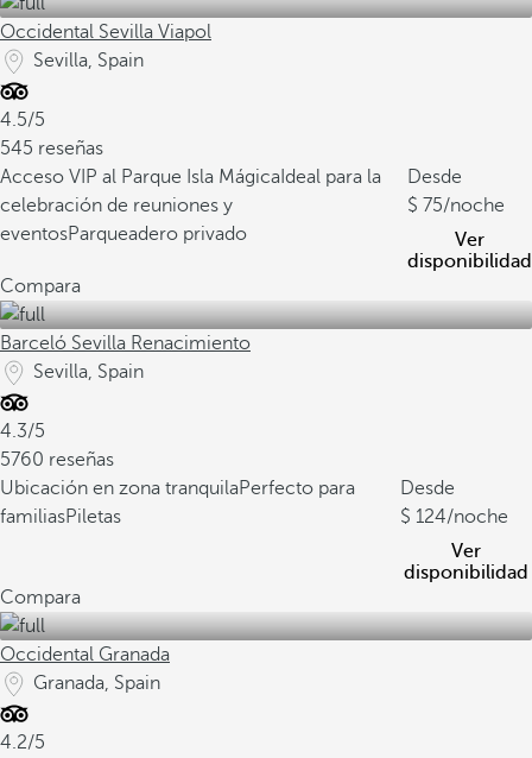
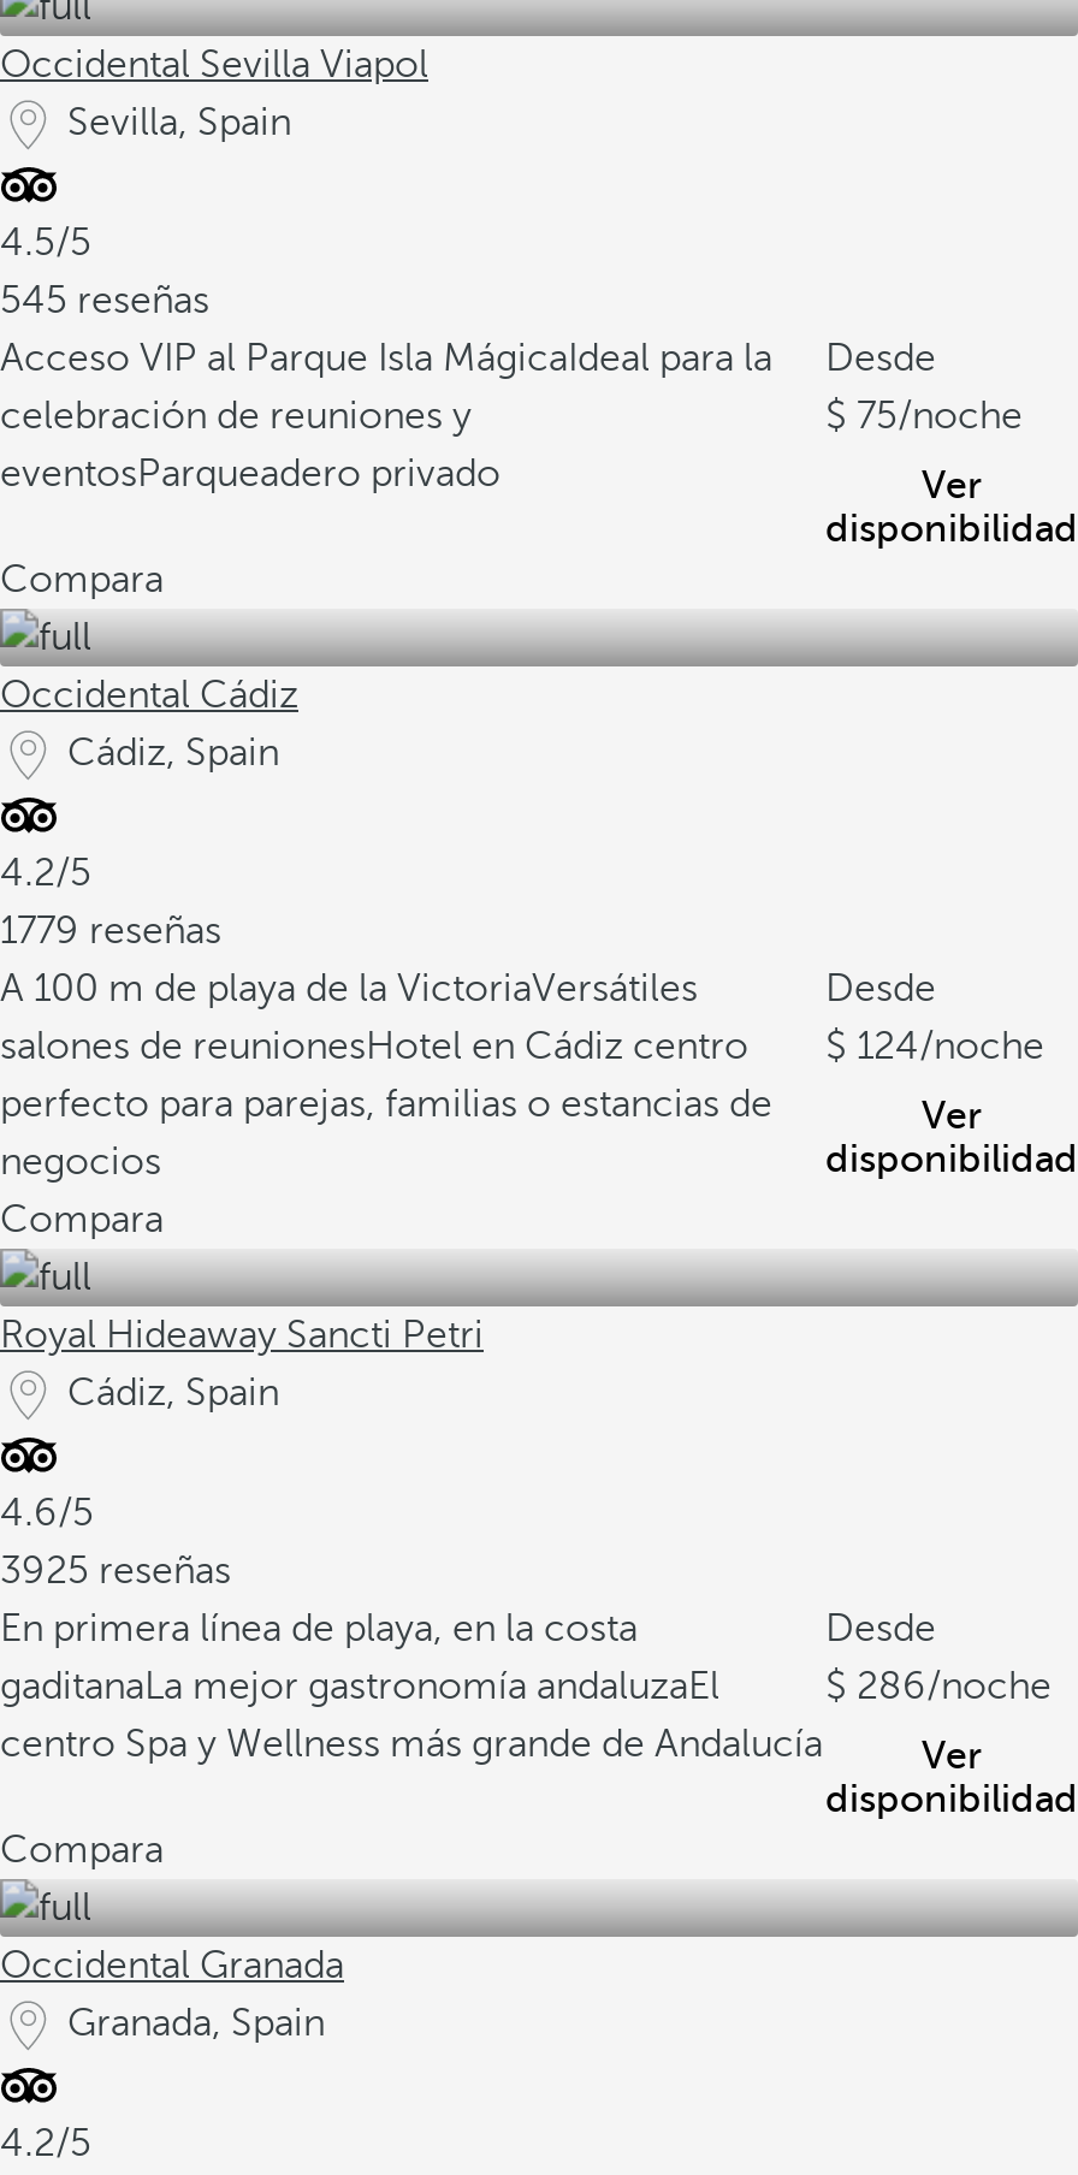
- Barceló Sevilla Renacimiento
- Sevilla, Spain
+ Occidental Cádiz
+ Cádiz, Spain

- 4.3/5
- 5760 reseñas
- Ubicación en zona tranquilaPerfecto para
- familiasPiletas
+ 4.2/5
+ 1779 reseñas
+ A 100 m de playa de la VictoriaVersátiles
+ salones de reunionesHotel en Cádiz centro
+ perfecto para parejas, familias o estancias de
+ negocios

+ Ver
+ disponibilidad
+ Compara
+ Royal Hideaway Sancti Petri
+ Cádiz, Spain
+ 4.6/5
+ 3925 reseñas
+ En primera línea de playa, en la costa
+ gaditanaLa mejor gastronomía andaluzaEl
+ centro Spa y Wellness más grande de Andalucía

+ Desde
+ 286/noche
